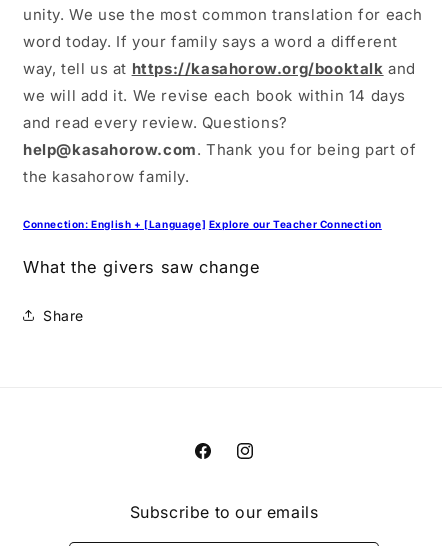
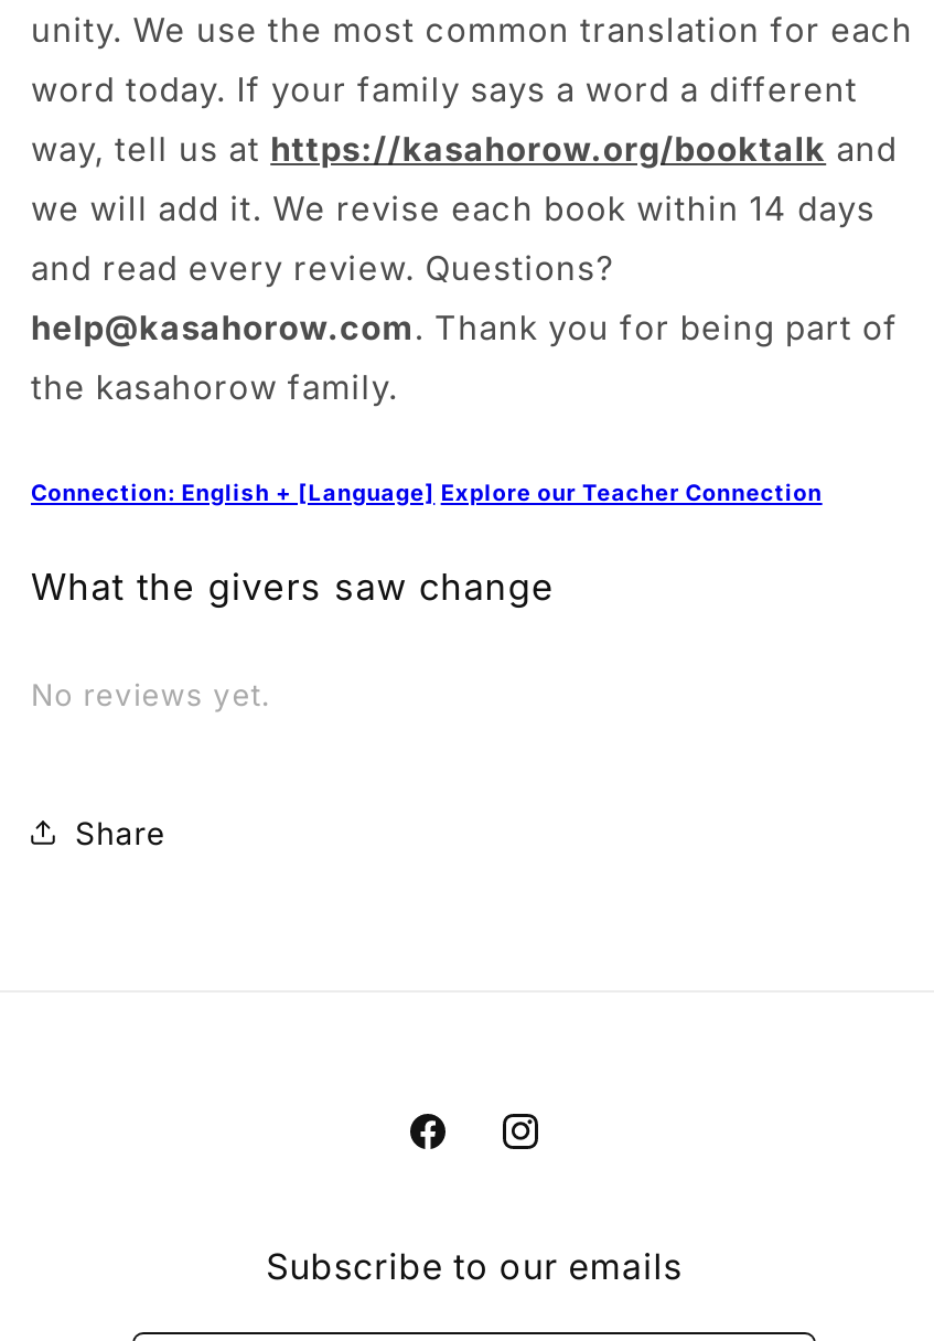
+ No reviews yet.
